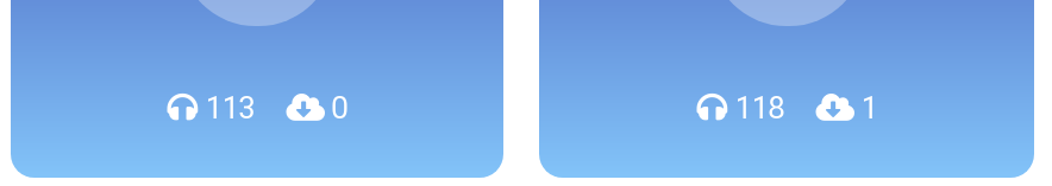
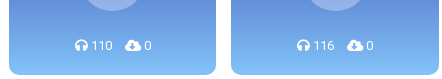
- 113 0
+ 110 0

- 118
+ 116

- 1
+ 0
